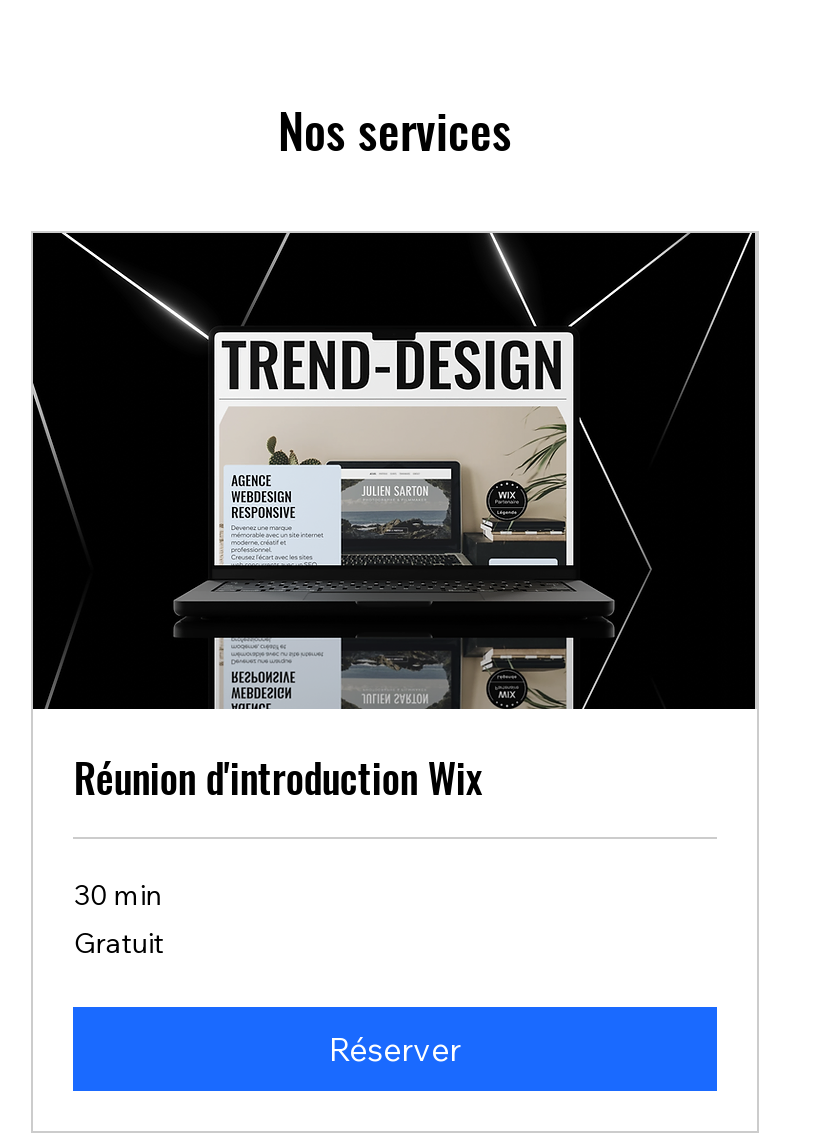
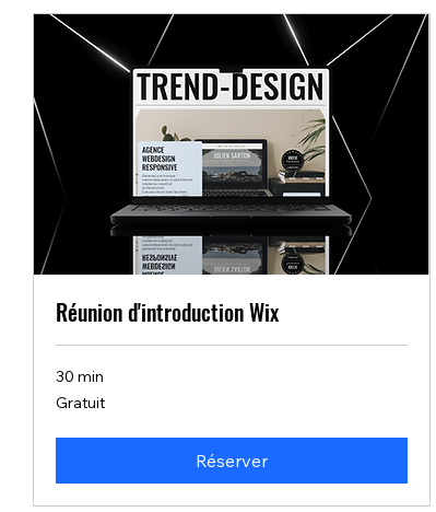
- Nos services
